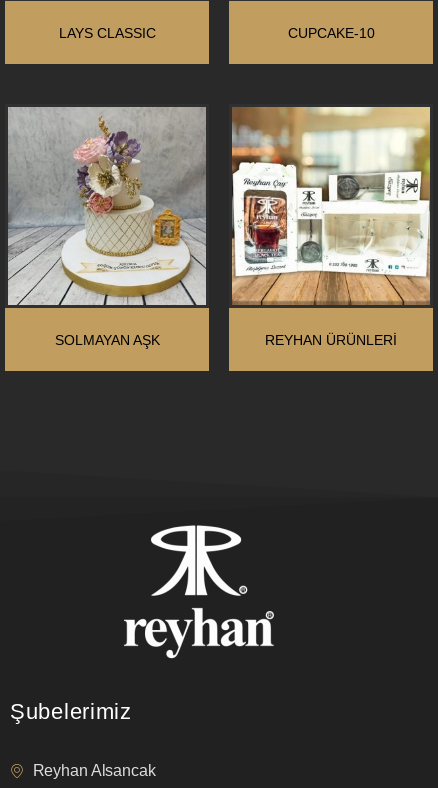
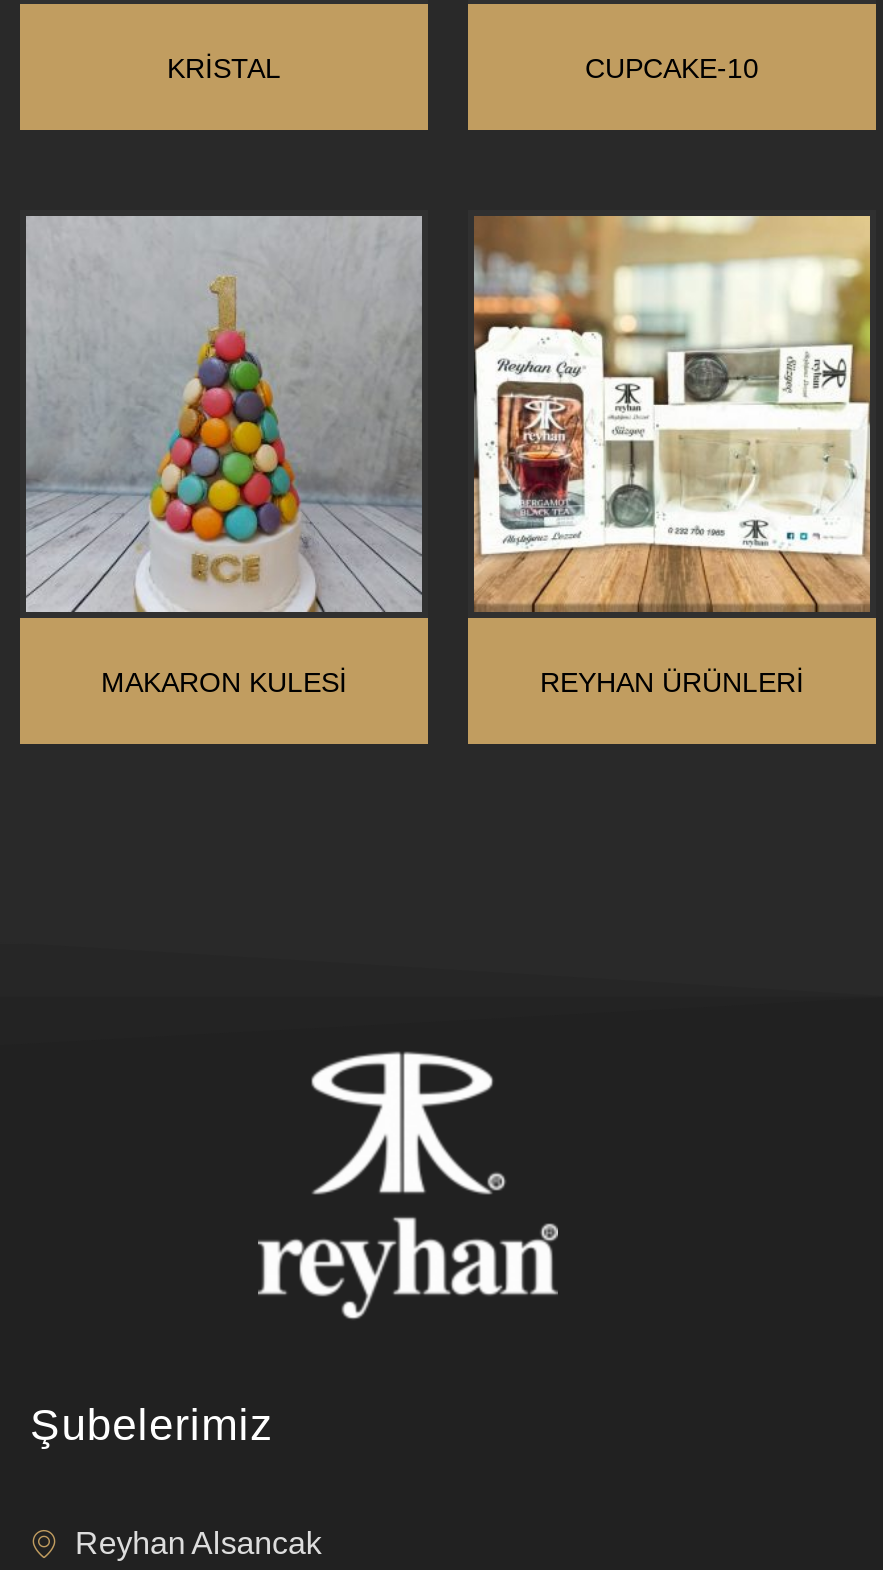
- LAYS CLASSIC
+ KRİSTAL

- [image]
- SOLMAYAN AŞK
+ [image]
+ MAKARON KULESI
